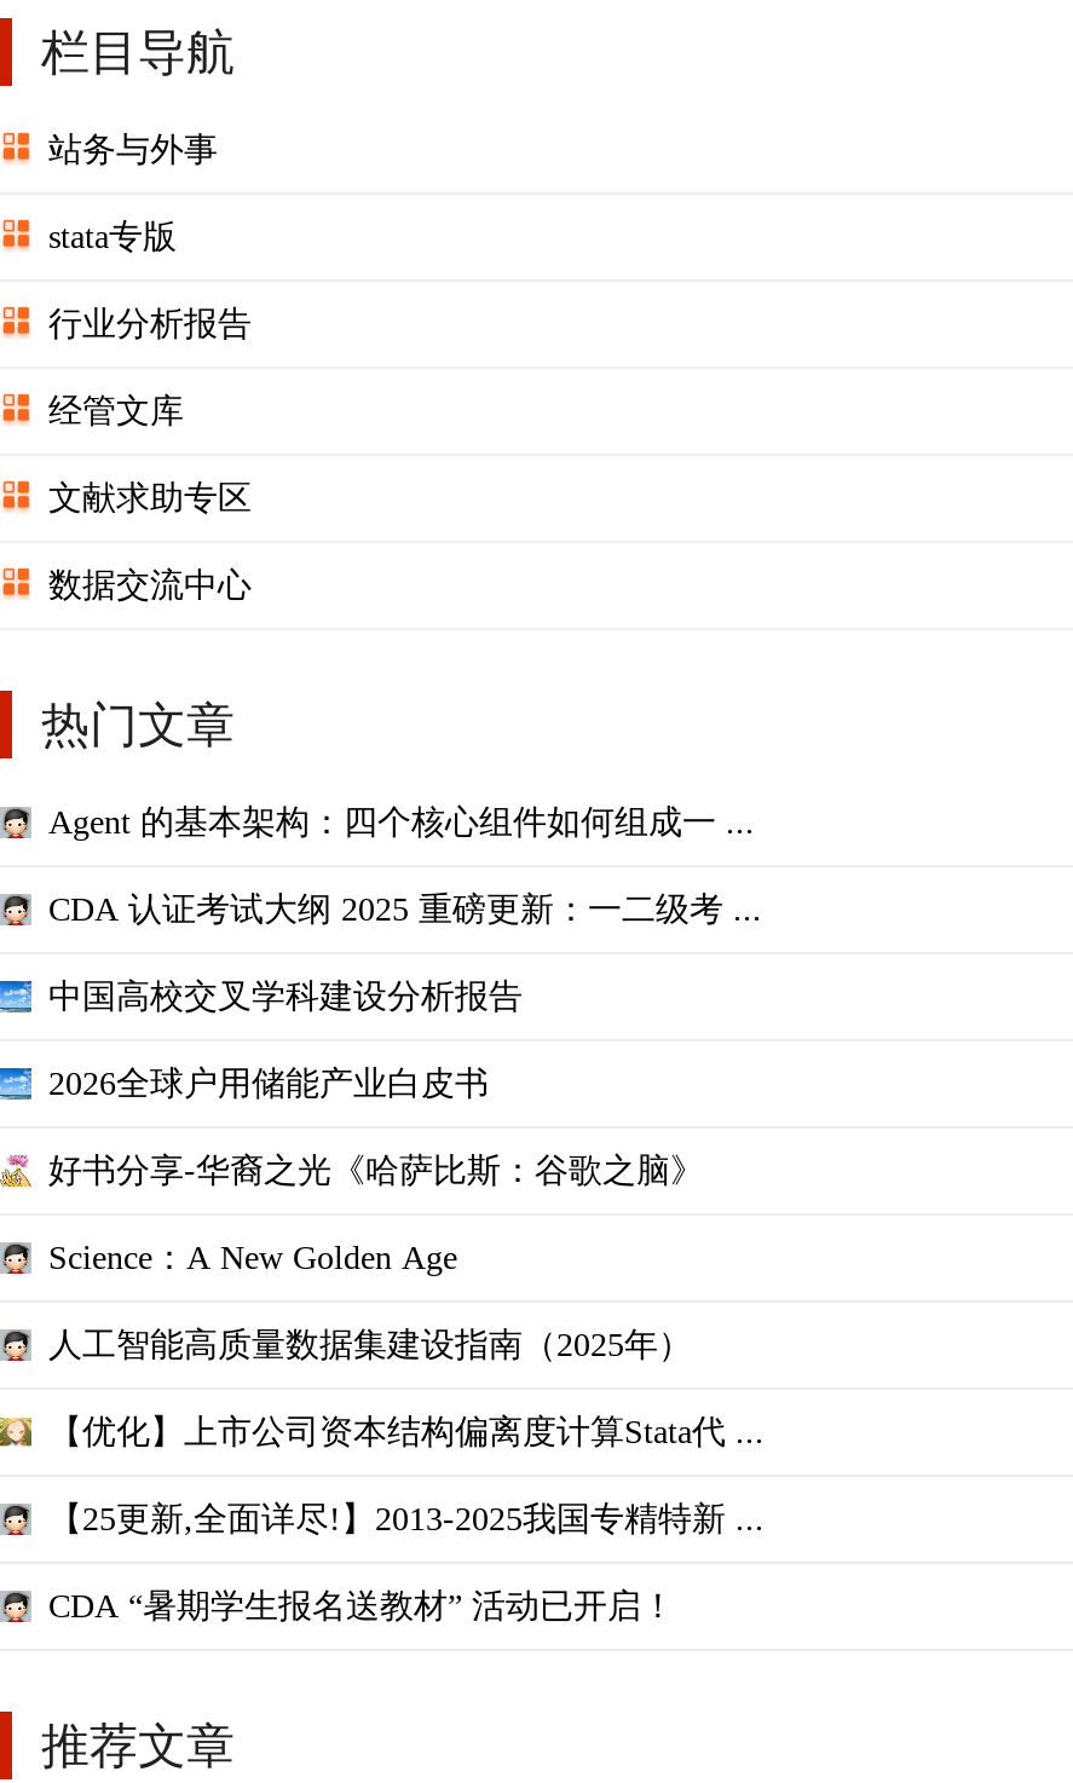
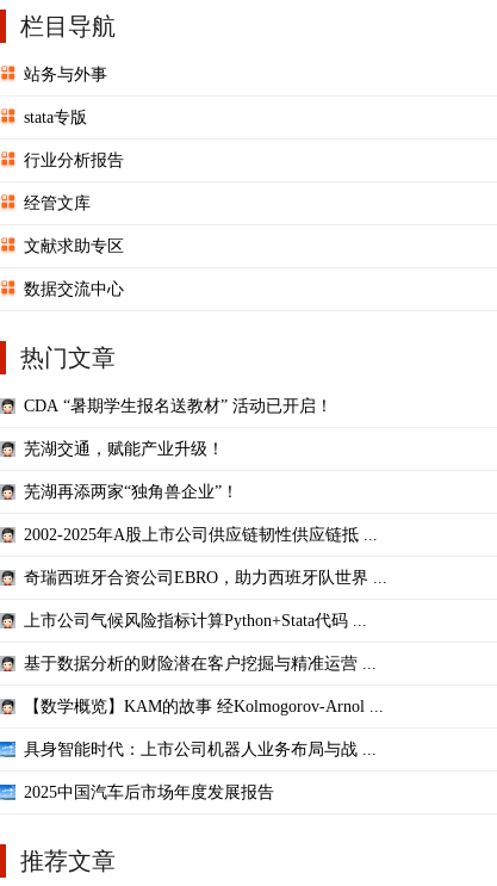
- Agent 的基本架构：四个核心组件如何组成一 ...
- CDA 认证考试大纲 2025 重磅更新：一二级考 ...
- 中国高校交叉学科建设分析报告
- 2026全球户用储能产业白皮书
- 好书分享-华裔之光《哈萨比斯：谷歌之脑》
- Science：A New Golden Age
- 人工智能高质量数据集建设指南（2025年）
- 【优化】上市公司资本结构偏离度计算Stata代 ...
- 【25更新,全面详尽!】2013-2025我国专精特新 ...

moved up: CDA “暑期学生报名送教材” 活动已开启！

+ 芜湖交通，赋能产业升级！
+ 芜湖再添两家“独角兽企业”！
+ 2002-2025年A股上市公司供应链韧性供应链抵 ...
+ 奇瑞西班牙合资公司EBRO，助力西班牙队世界 ...
+ 上市公司气候风险指标计算Python+Stata代码 ...
+ 基于数据分析的财险潜在客户挖掘与精准运营 ...
+ 【数学概览】KAM的故事 经Kolmogorov-Arnol ...
+ 具身智能时代：上市公司机器人业务布局与战 ...
+ 2025中国汽车后市场年度发展报告
